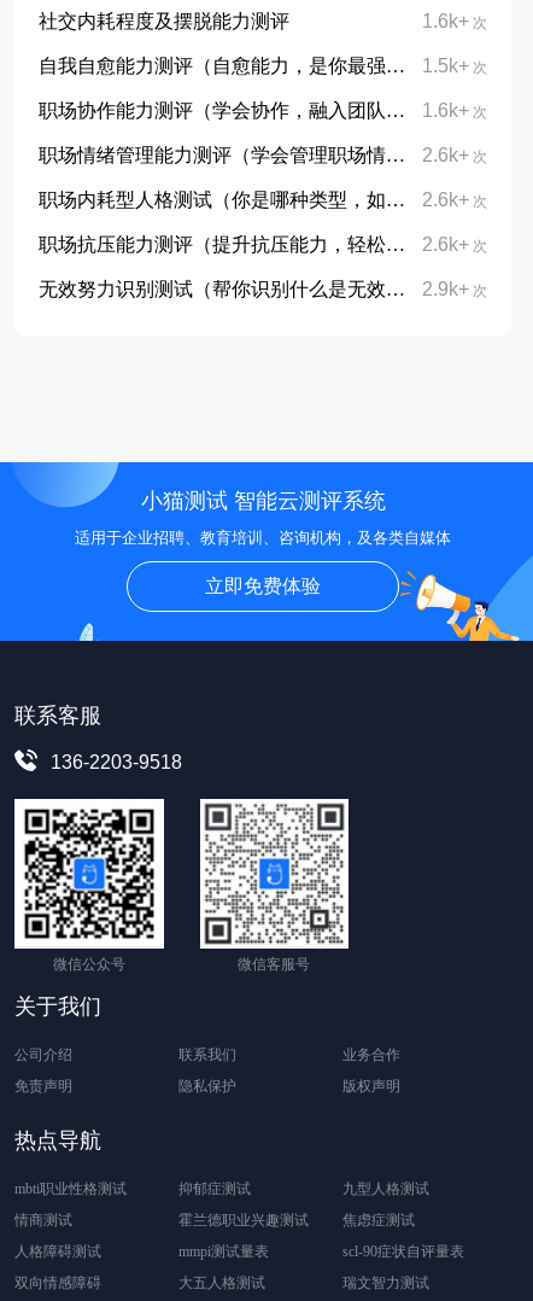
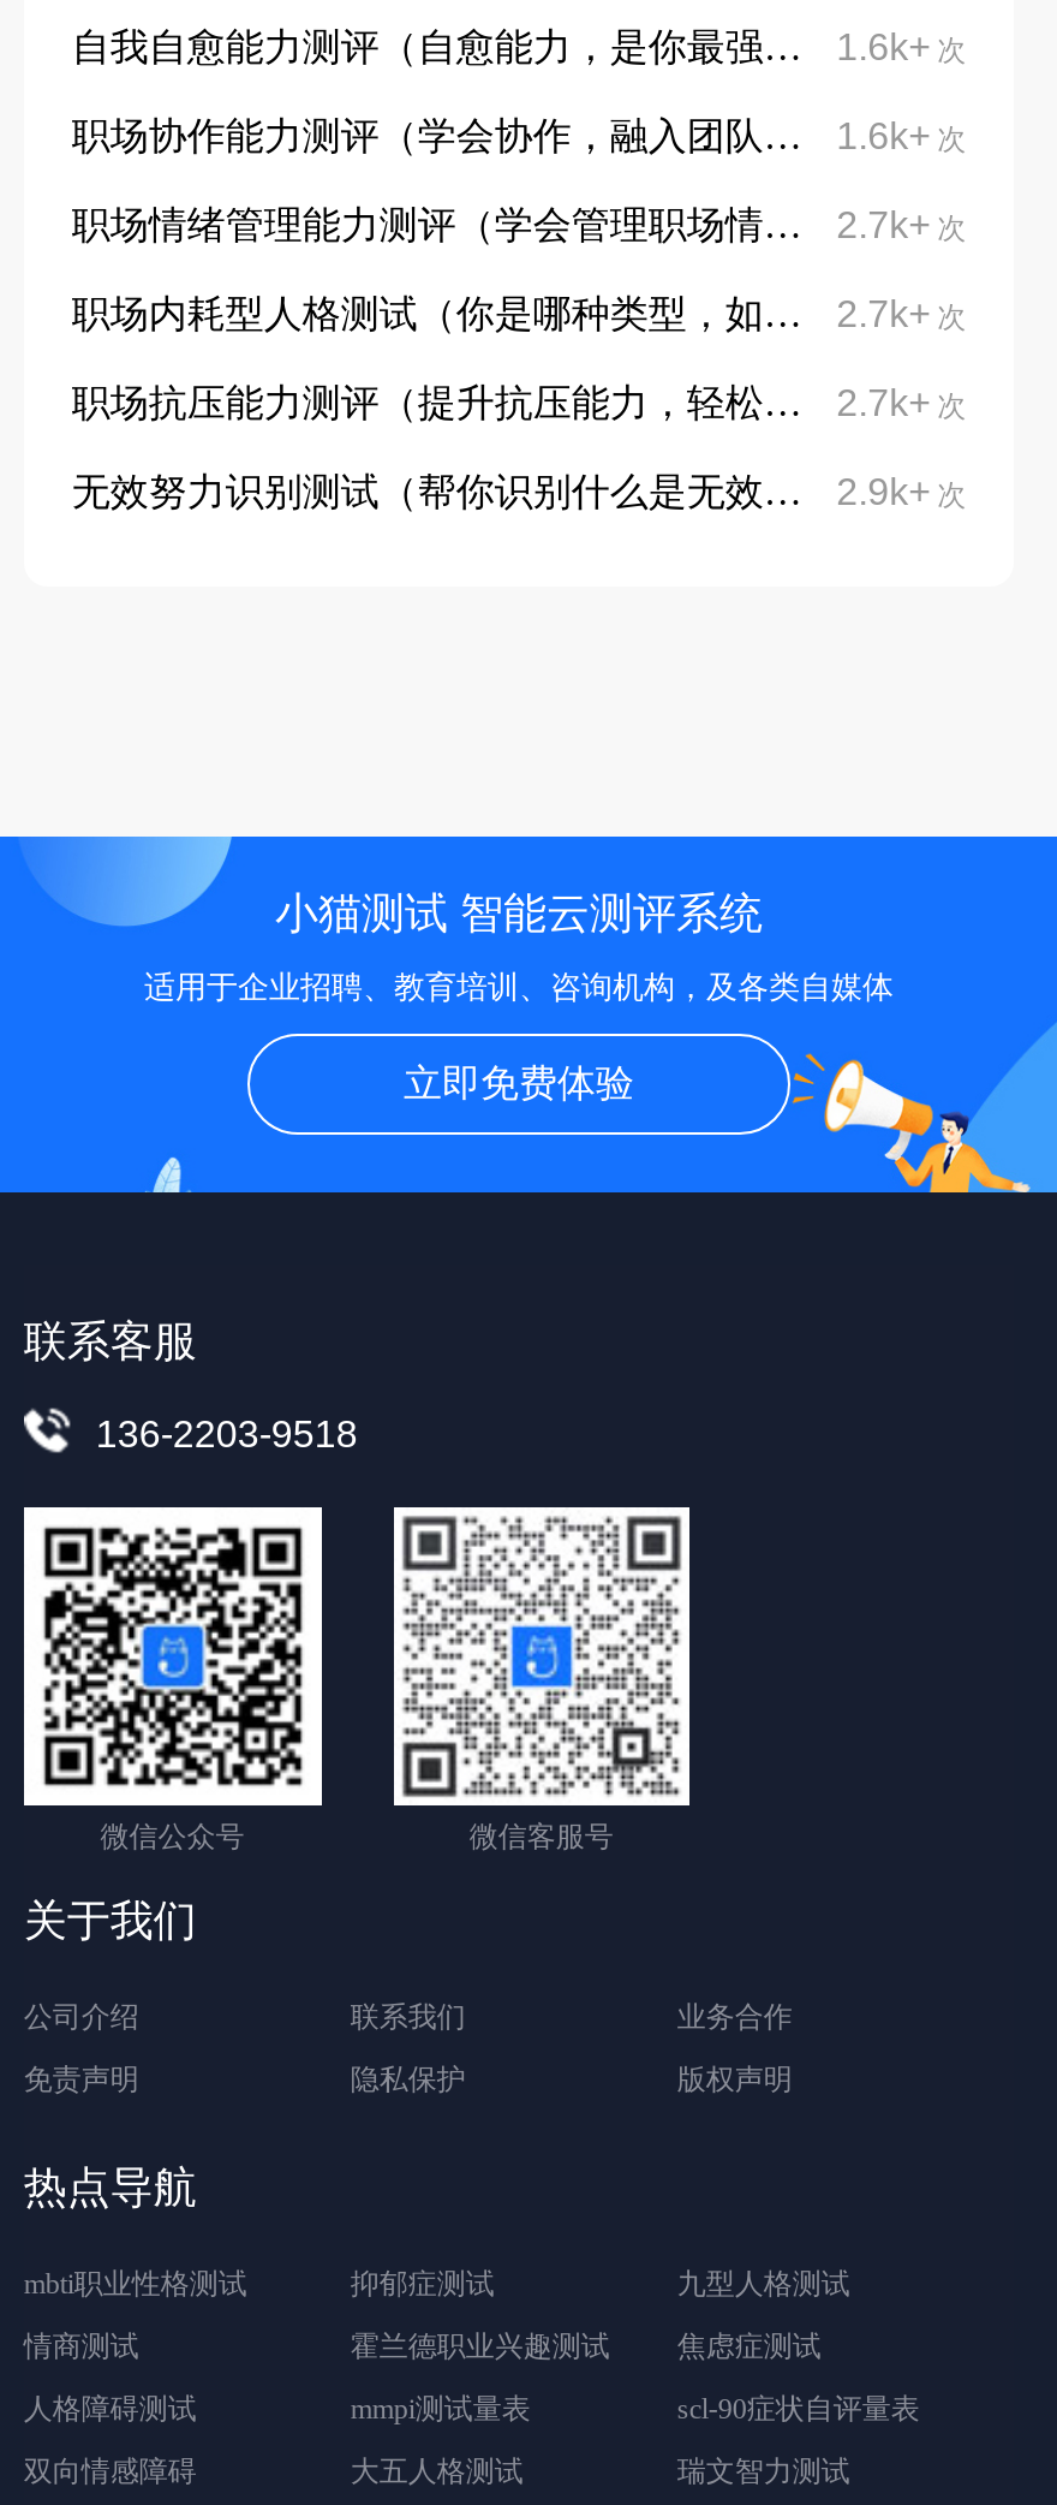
- 社交内耗程度及摆脱能力测评
- 1.5k+ 次

- 2.6k+ 次
+ 2.7k+ 次

- 2.6k+ 次
+ 2.7k+ 次

- 2.6k+ 次
+ 2.7k+ 次
